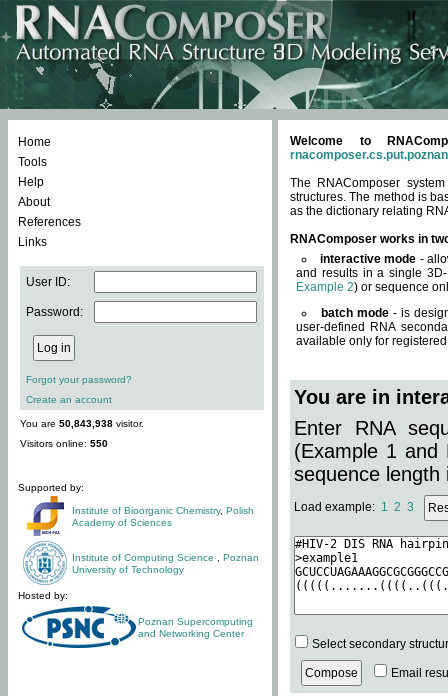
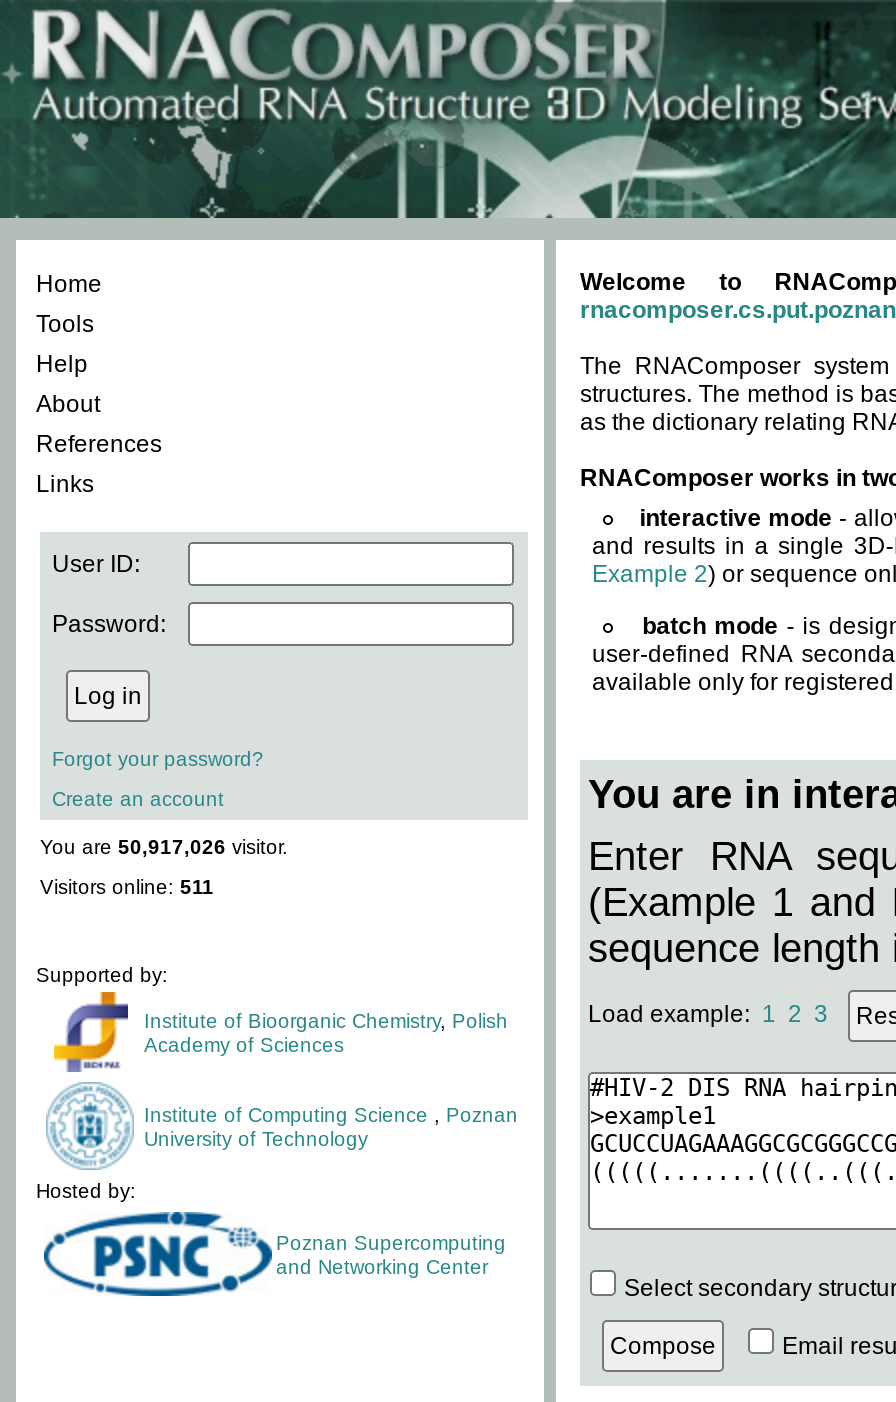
- You are 50,843,938 visitor.
+ You are 50,917,026 visitor.

- Visitors online: 550
+ Visitors online: 511
